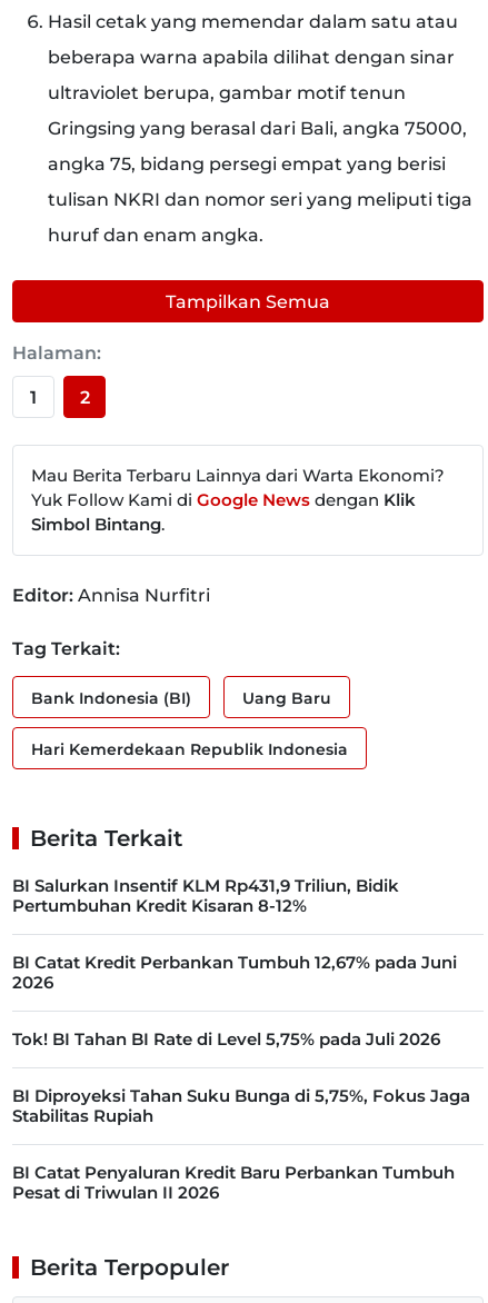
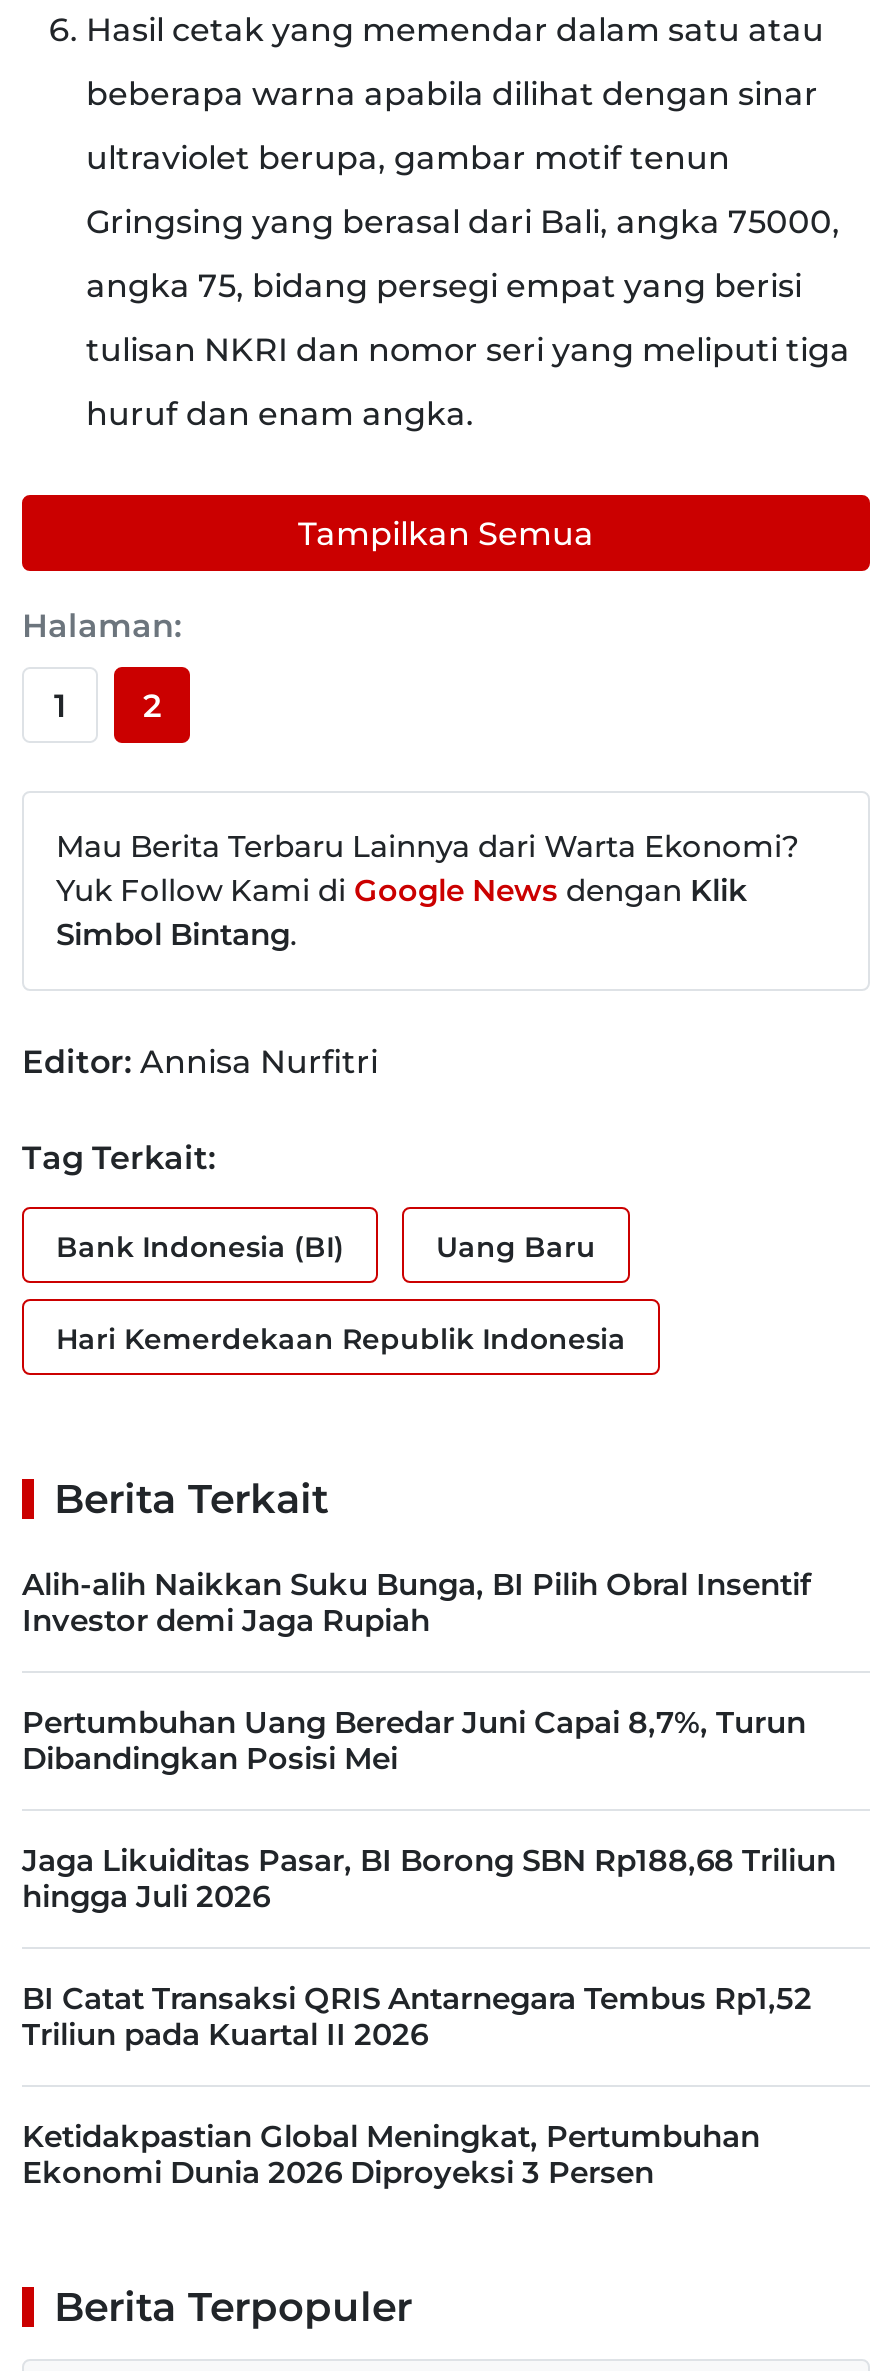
- BI Salurkan Insentif KLM Rp431,9 Triliun, Bidik
- Pertumbuhan Kredit Kisaran 8-12%
+ Alih-alih Naikkan Suku Bunga, BI Pilih Obral Insentif
+ Investor demi Jaga Rupiah

- BI Catat Kredit Perbankan Tumbuh 12,67% pada Juni
- 2026
+ Pertumbuhan Uang Beredar Juni Capai 8,7%, Turun
+ Dibandingkan Posisi Mei

- Tok! BI Tahan BI Rate di Level 5,75% pada Juli 2026
+ Jaga Likuiditas Pasar, BI Borong SBN Rp188,68 Triliun
+ hingga Juli 2026

- BI Diproyeksi Tahan Suku Bunga di 5,75%, Fokus Jaga
- Stabilitas Rupiah
+ BI Catat Transaksi QRIS Antarnegara Tembus Rp1,52
+ Triliun pada Kuartal II 2026

- BI Catat Penyaluran Kredit Baru Perbankan Tumbuh
- Pesat di Triwulan II 2026
+ Ketidakpastian Global Meningkat, Pertumbuhan
+ Ekonomi Dunia 2026 Diproyeksi 3 Persen
